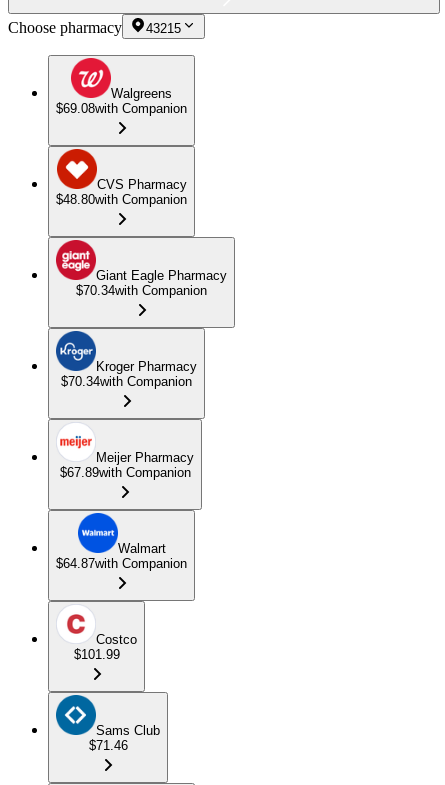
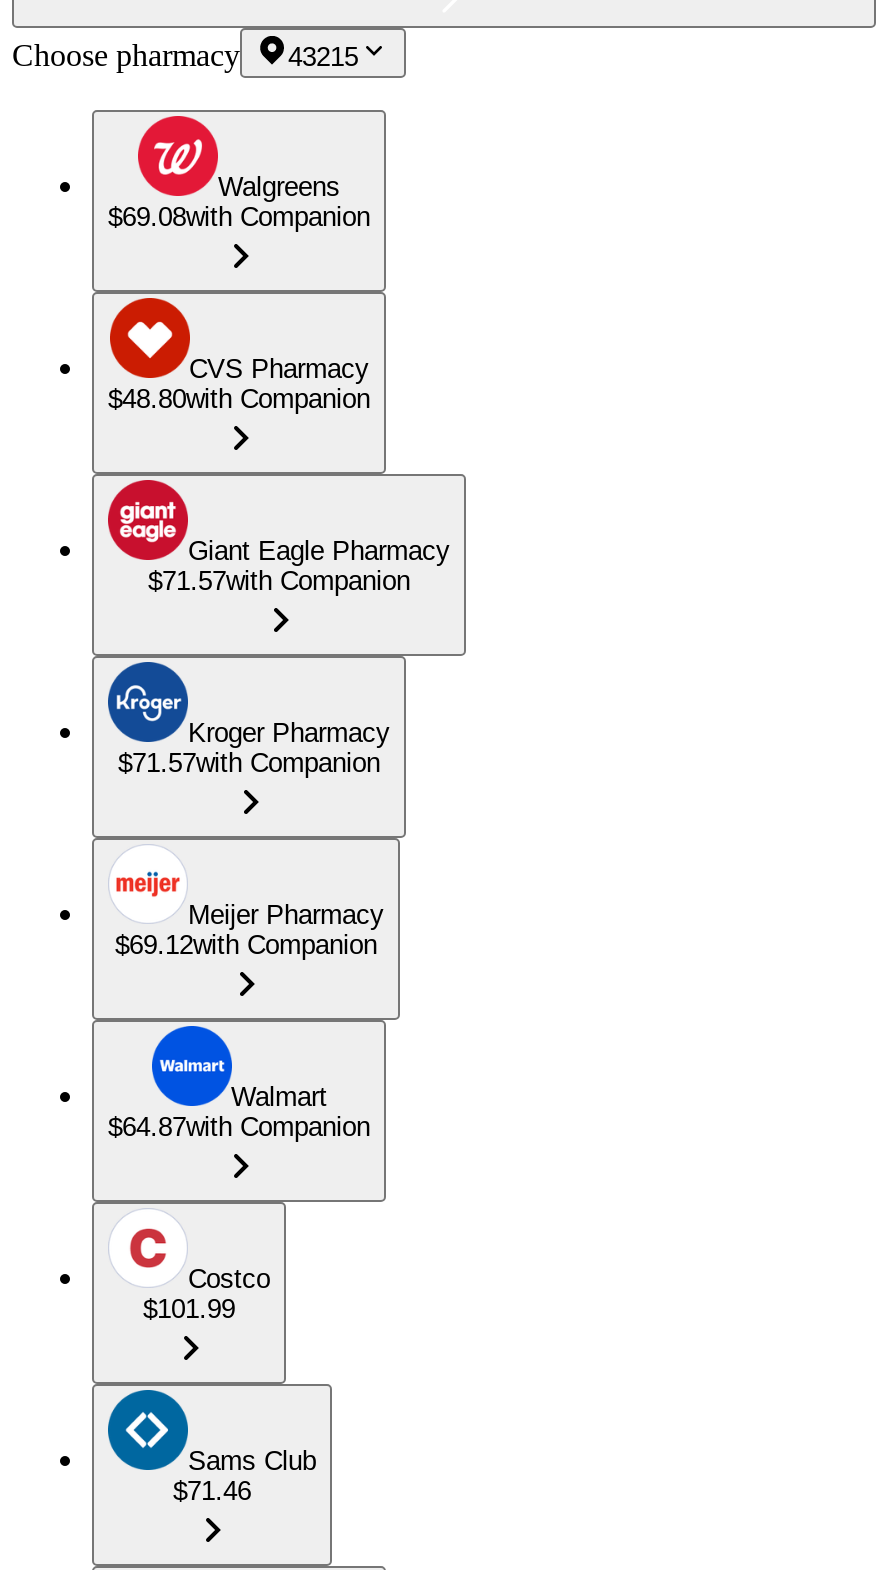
- $70.34with Companion
+ $71.57with Companion

- $70.34with Companion
+ $71.57with Companion

- $67.89with Companion
+ $69.12with Companion
